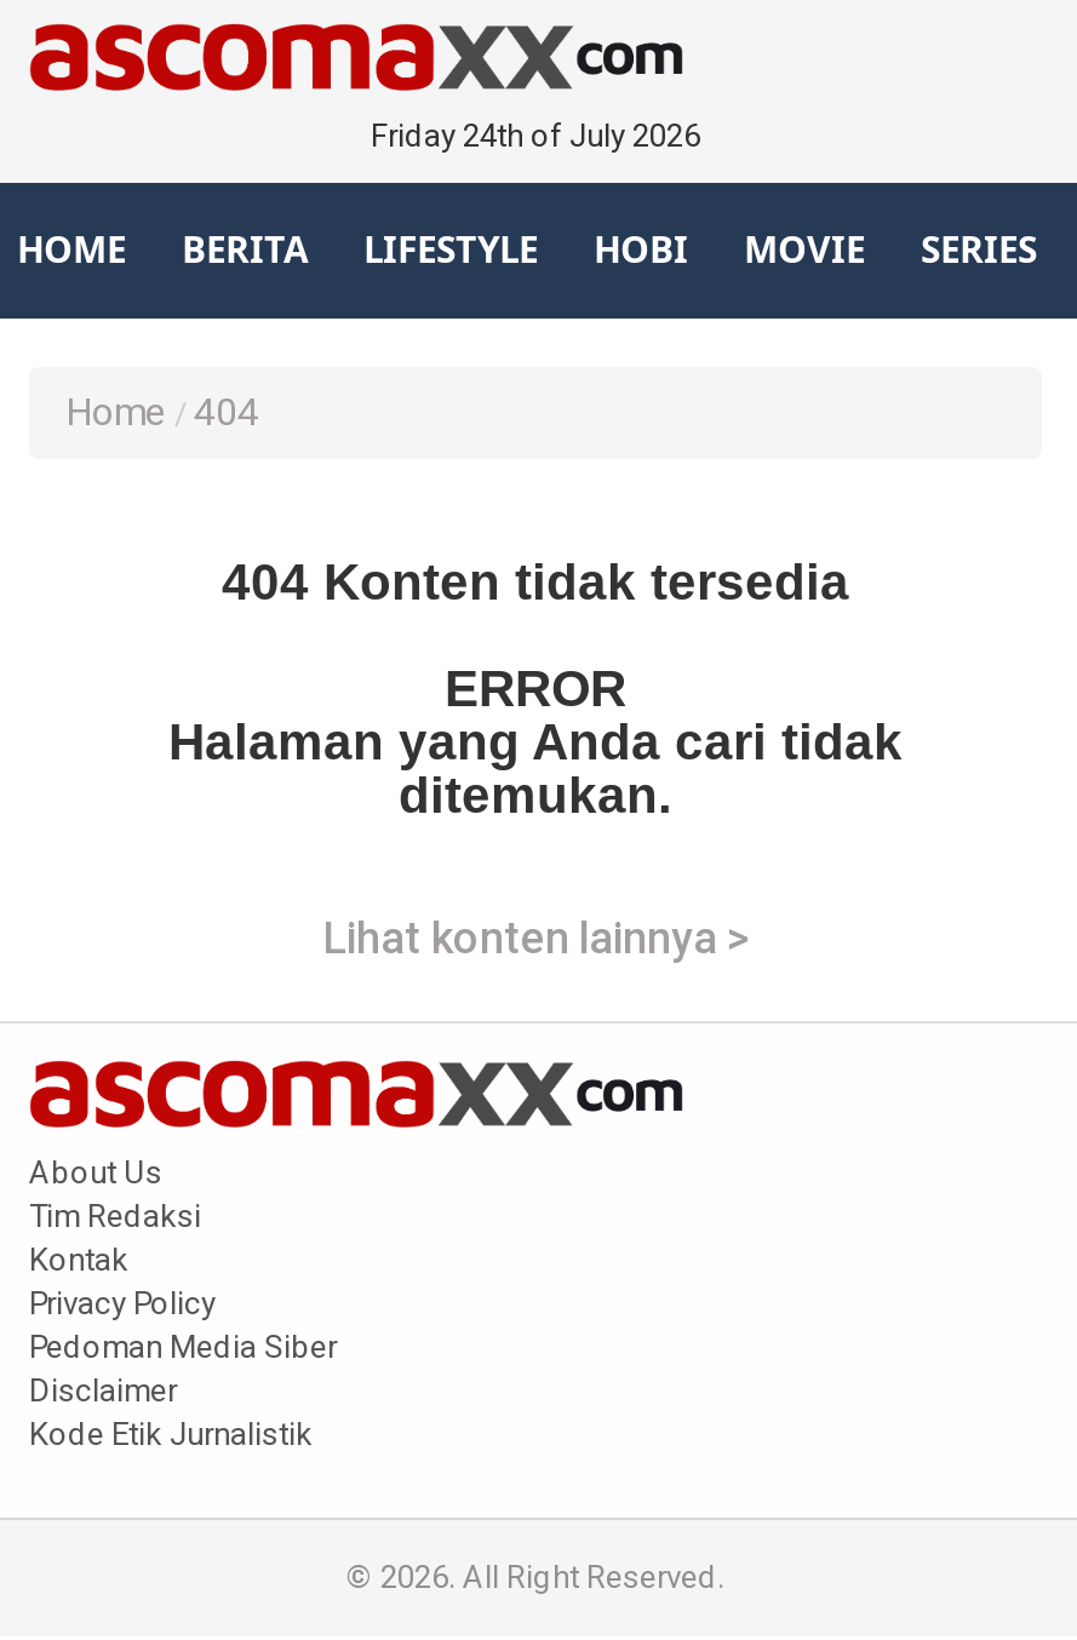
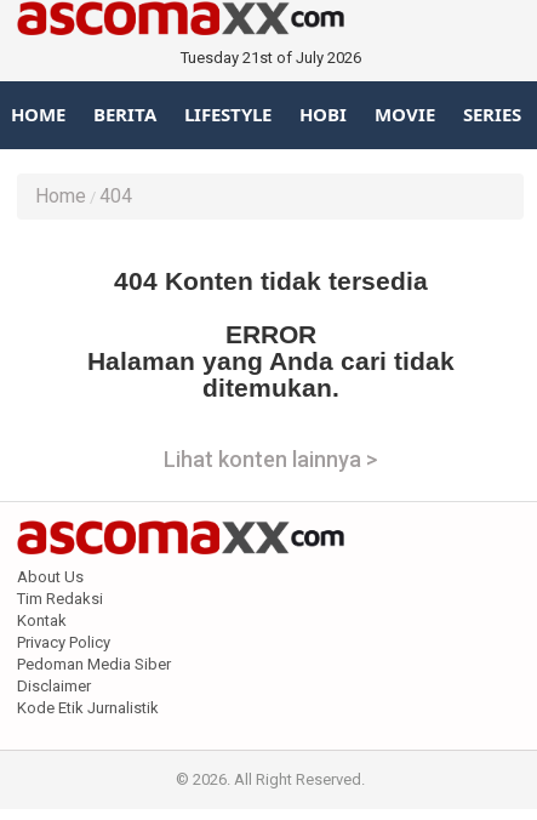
- Friday 24th of July 2026
+ Tuesday 21st of July 2026
